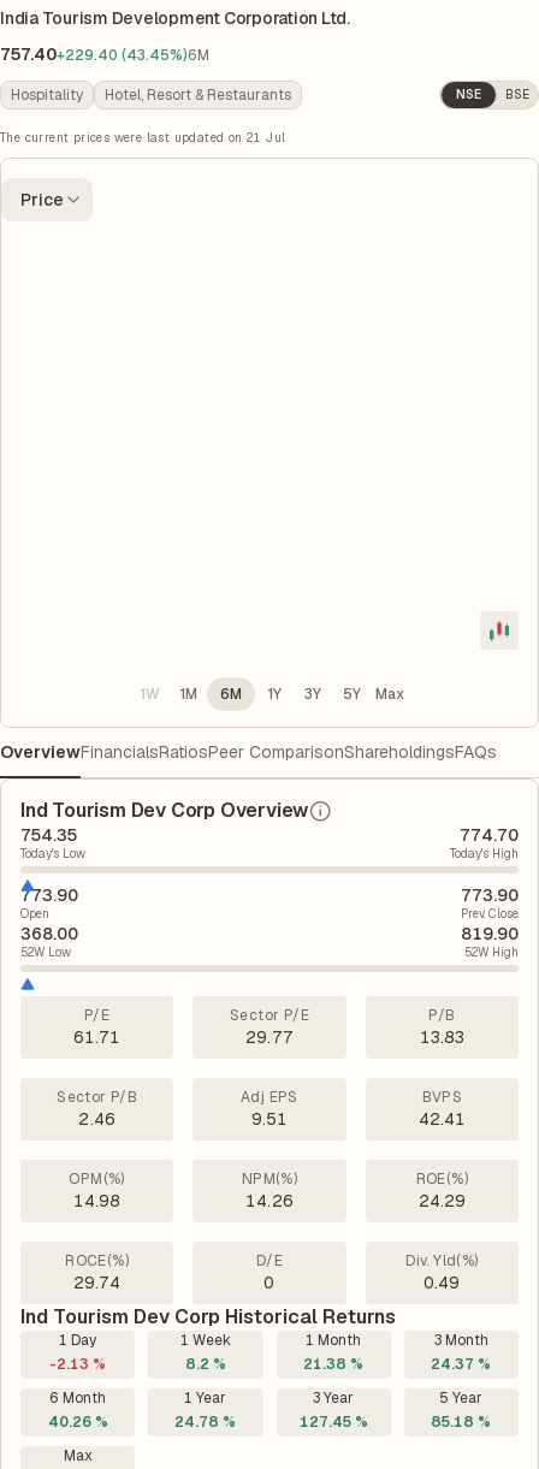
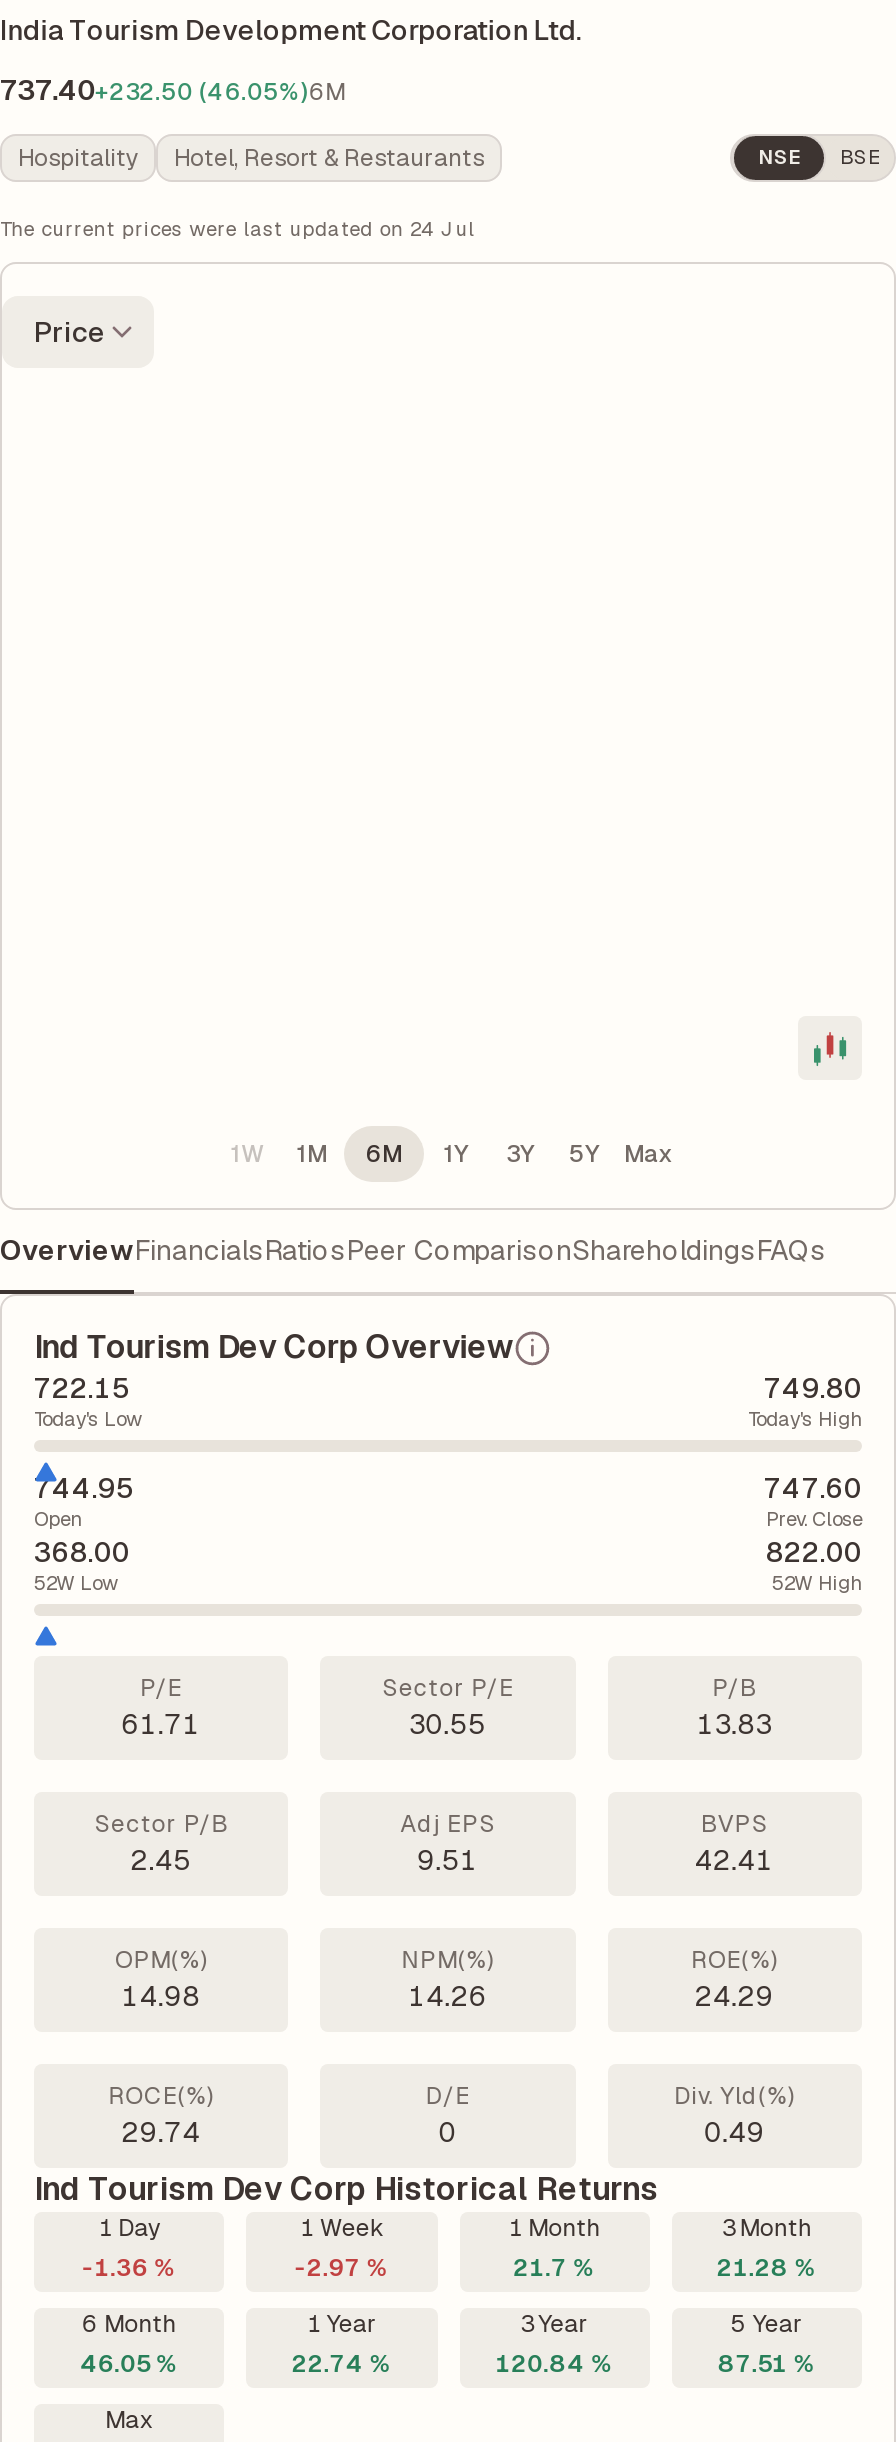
- 757.40+229.40 (43.45%)6M
+ 737.40+232.50 (46.05%)6M

- The current prices were last updated on 21 Jul
+ The current prices were last updated on 24 Jul

- 754.35
+ 722.15

- 774.70
+ 749.80

- 773.90
+ 744.95

- 773.90
+ 747.60

- 819.90
+ 822.00

- 29.77
+ 30.55

- 2.46
+ 2.45

- -2.13 %
+ -1.36 %

- 8.2 %
+ -2.97 %

- 21.38 %
+ 21.7 %

- 24.37 %
+ 21.28 %

- 40.26 %
+ 46.05 %

- 24.78 %
+ 22.74 %

- 127.45 %
+ 120.84 %

- 85.18 %
+ 87.51 %
